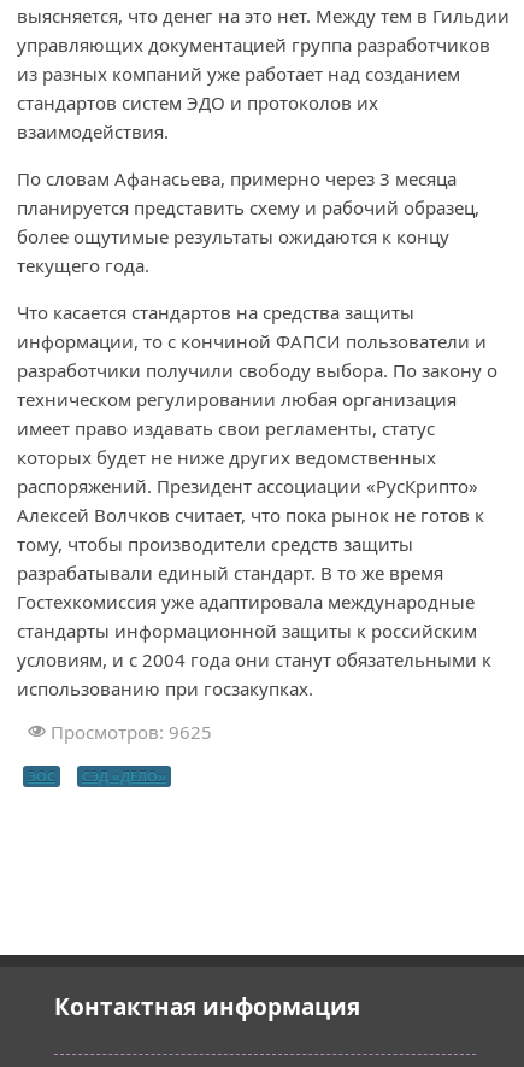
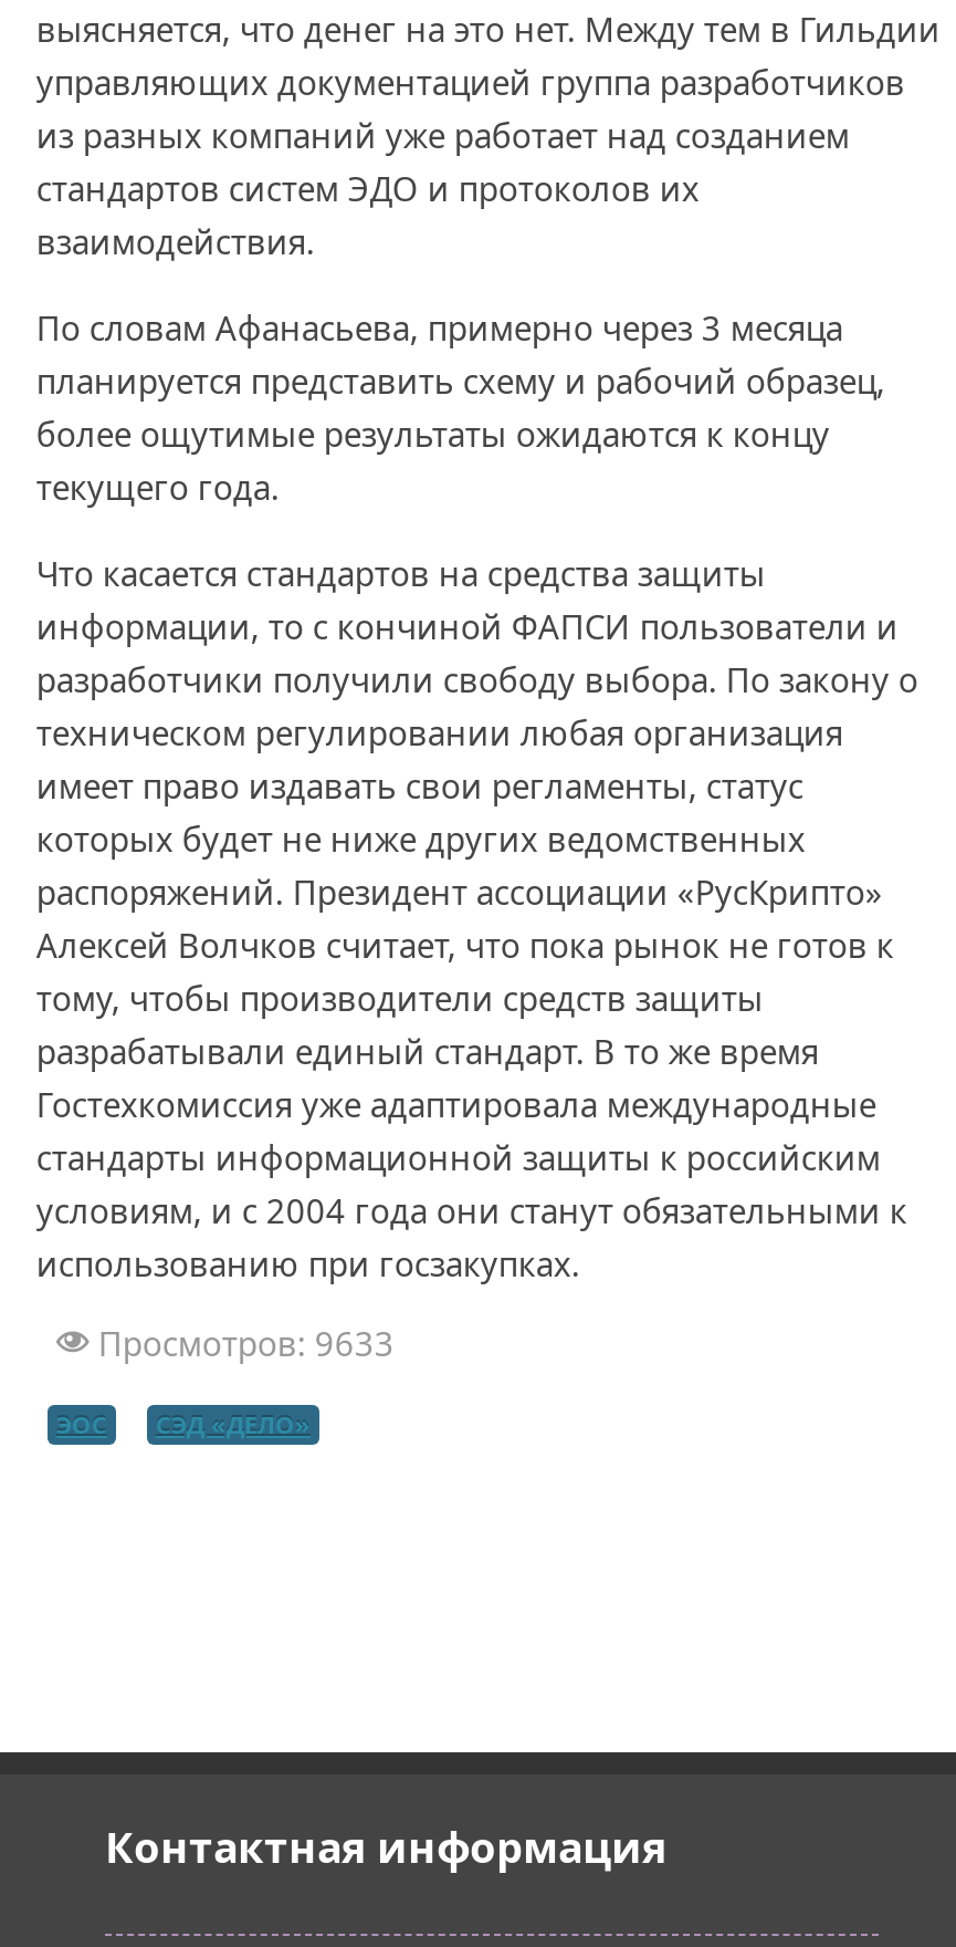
- Просмотров: 9625
+ Просмотров: 9633
